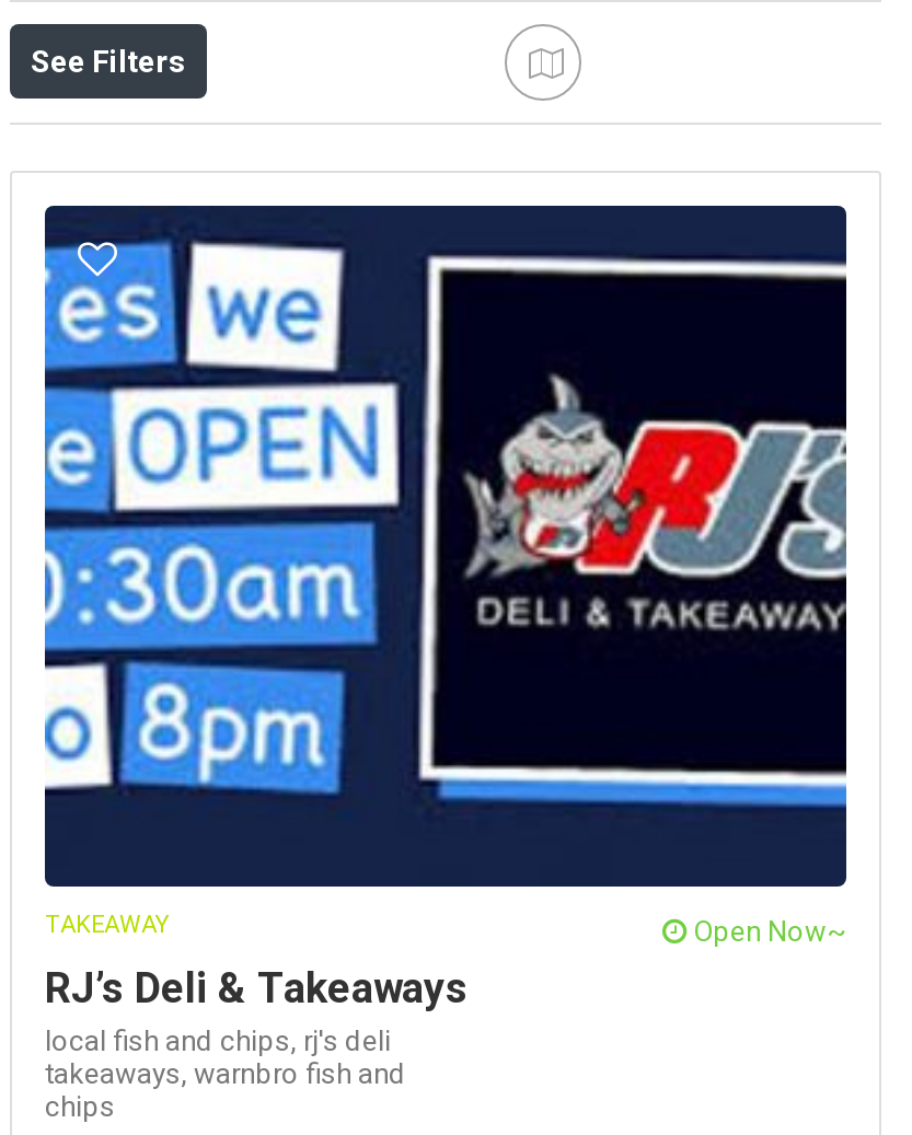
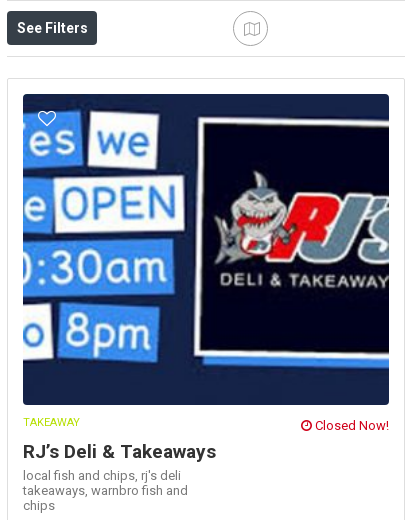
- Open Now~
+ Closed Now!
